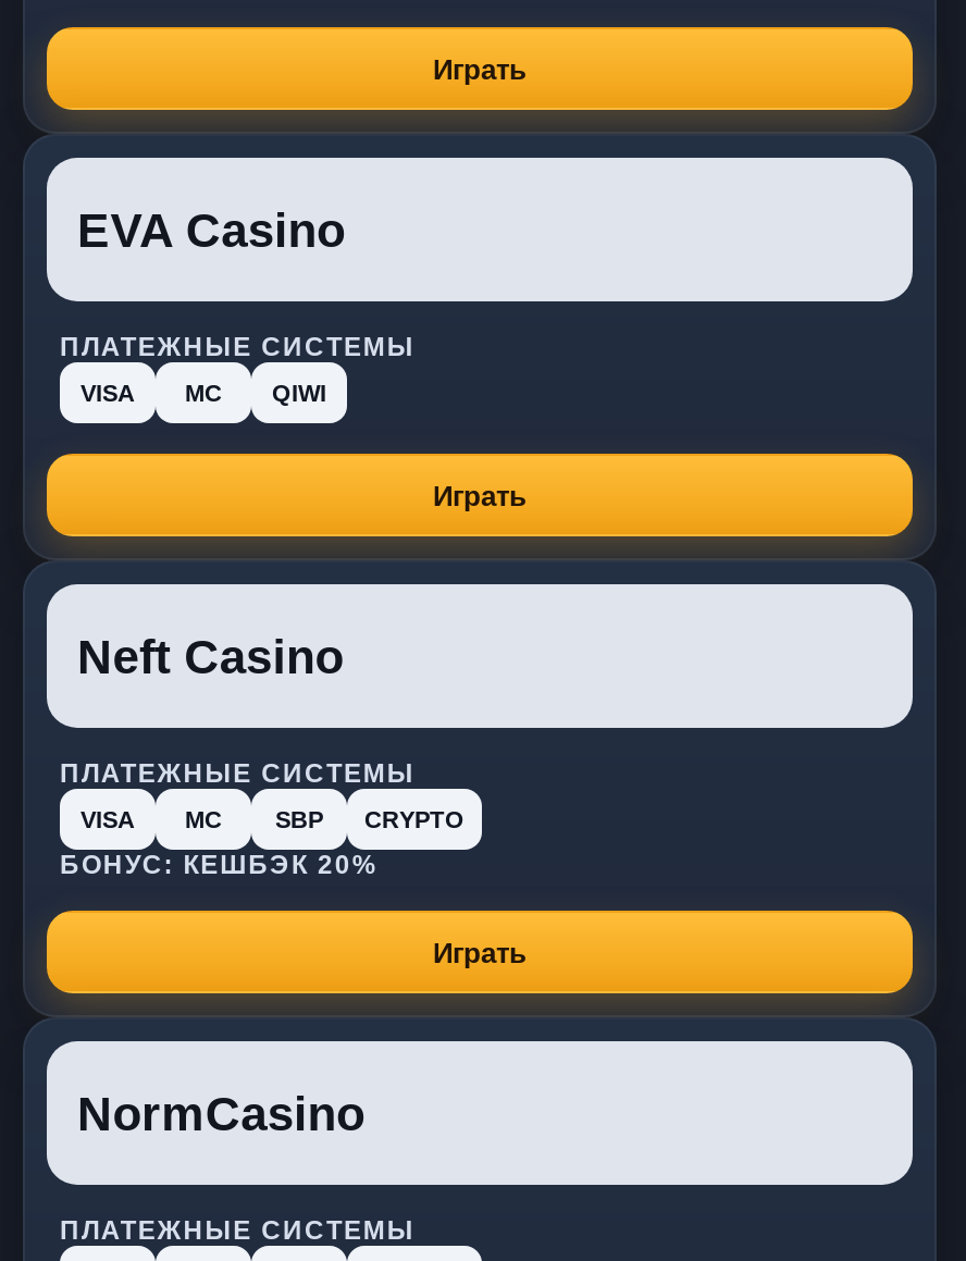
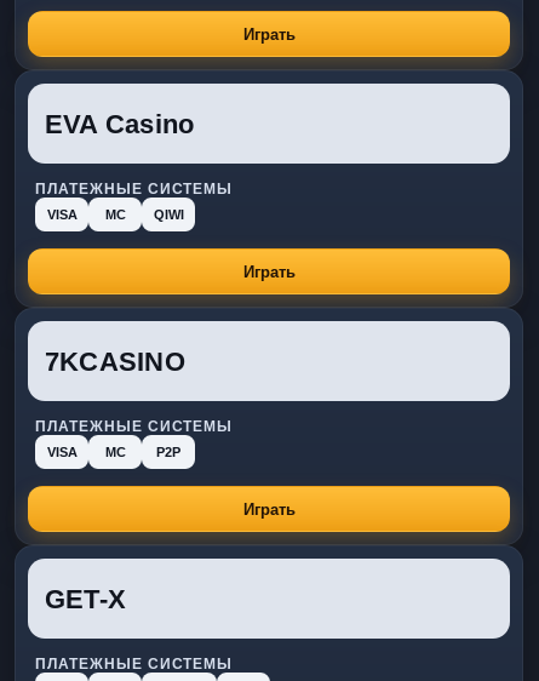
- Neft Casino
+ 7KCASINO

- SBP
- CRYPTO
- БОНУС: КЕШБЭК 20%
+ P2P

- NormCasino
+ GET-X
